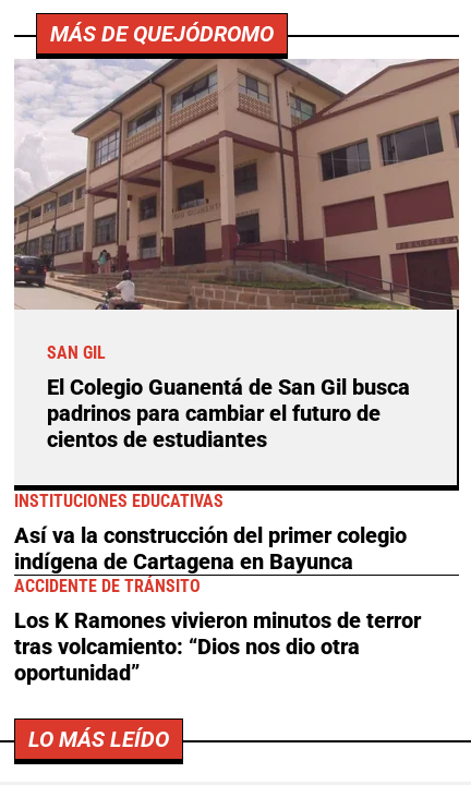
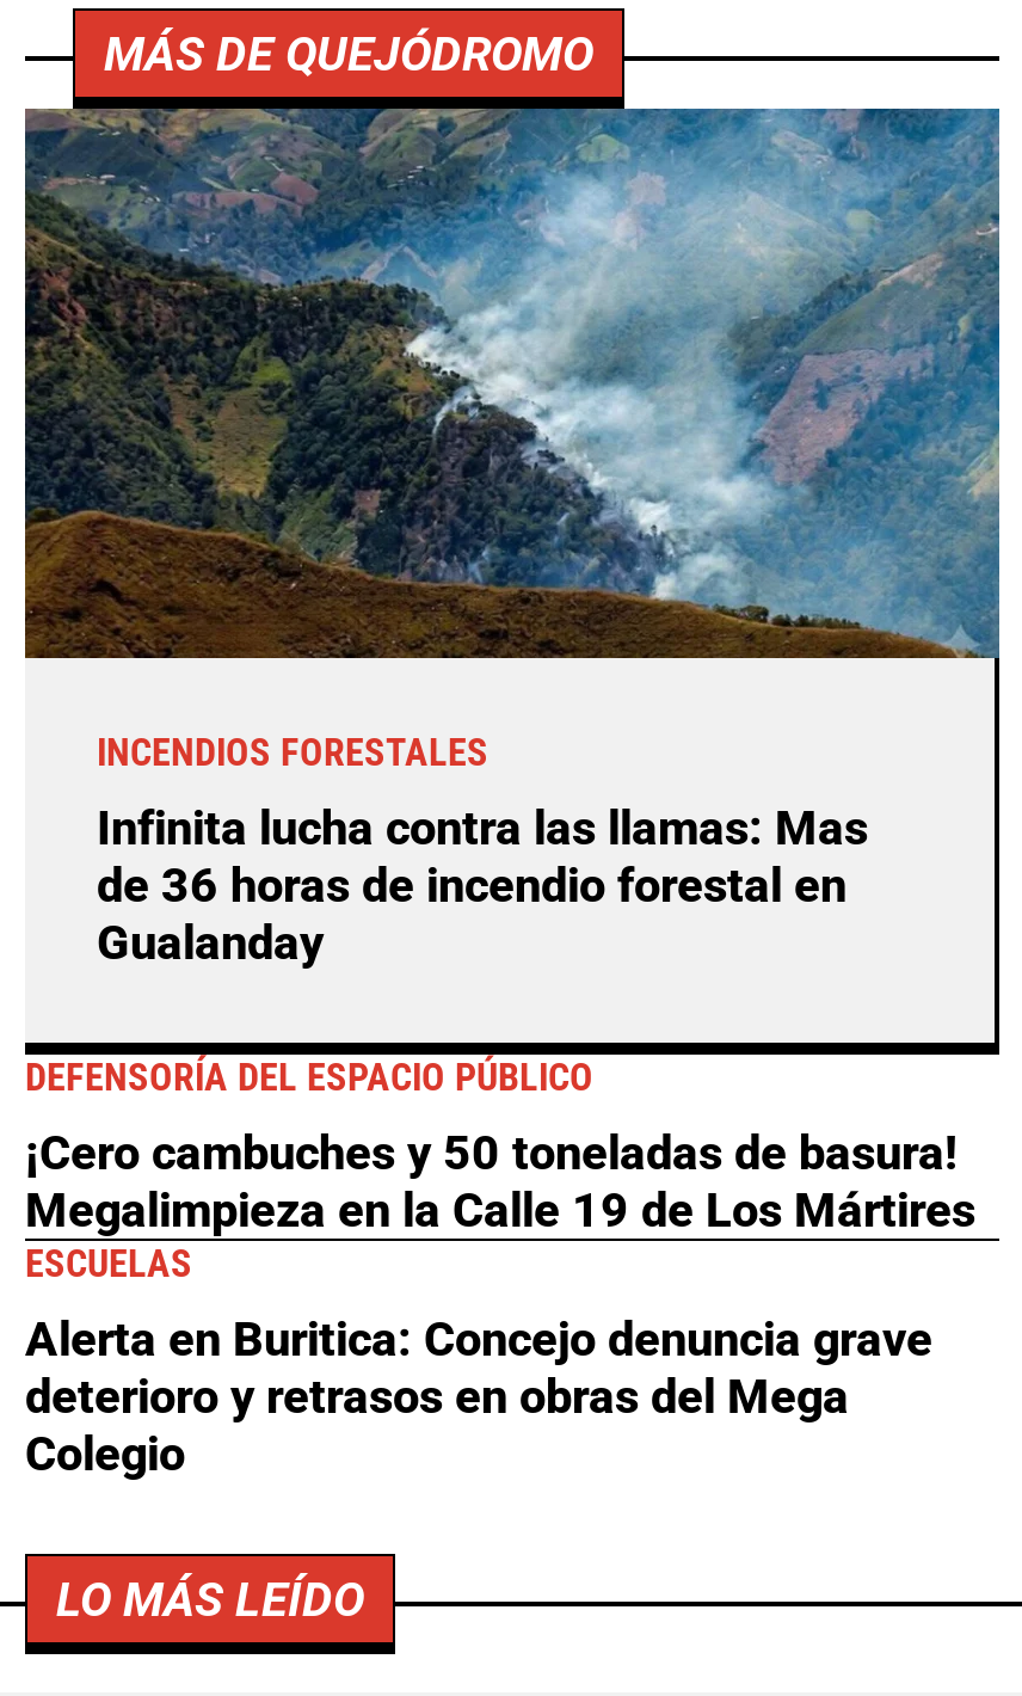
- [image]
- SAN GIL
- El Colegio Guanentá de San Gil busca
- padrinos para cambiar el futuro de
- cientos de estudiantes
+ [image]
+ INCENDIOS FORESTALES
+ Infinita lucha contra las llamas: Mas
+ de 36 horas de incendio forestal en
+ Gualanday

- INSTITUCIONES EDUCATIVAS
- Así va la construcción del primer colegio
- indígena de Cartagena en Bayunca
- ACCIDENTE DE TRÁNSITO
- Los K Ramones vivieron minutos de terror
- tras volcamiento: “Dios nos dio otra
- oportunidad”
+ DEFENSORÍA DEL ESPACIO PÚBLICO
+ ¡Cero cambuches y 50 toneladas de basura!
+ Megalimpieza en la Calle 19 de Los Mártires
+ ESCUELAS
+ Alerta en Buritica: Concejo denuncia grave
+ deterioro y retrasos en obras del Mega
+ Colegio
